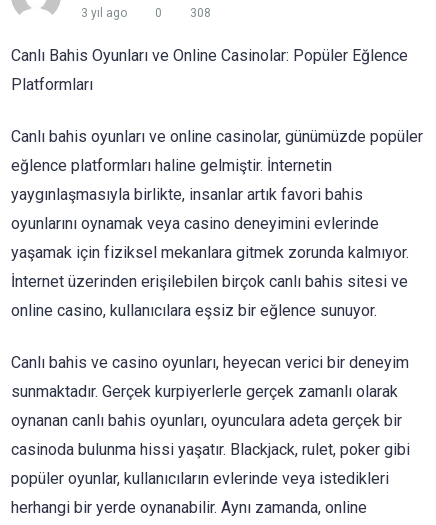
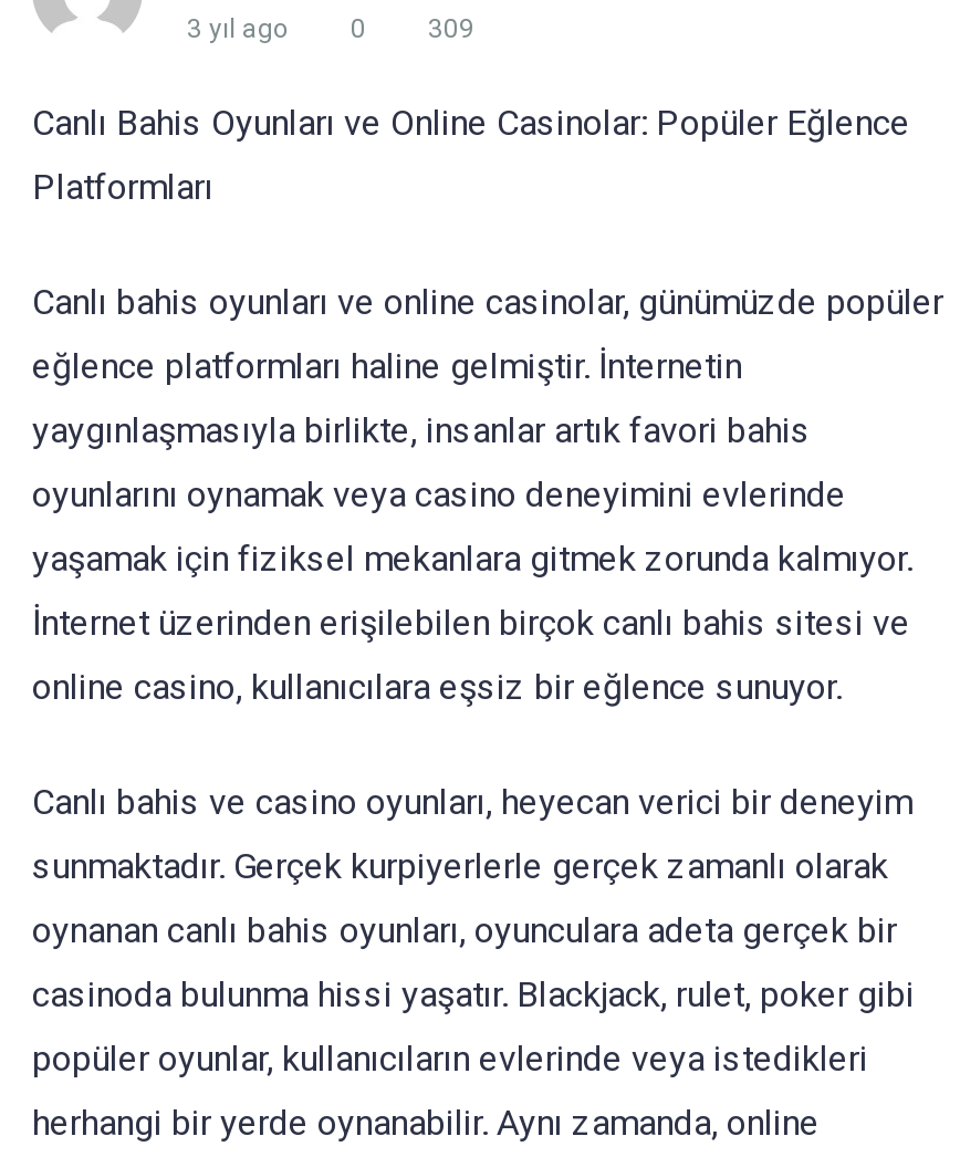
- 3 yıl ago 0 308
+ 3 yıl ago 0 309
